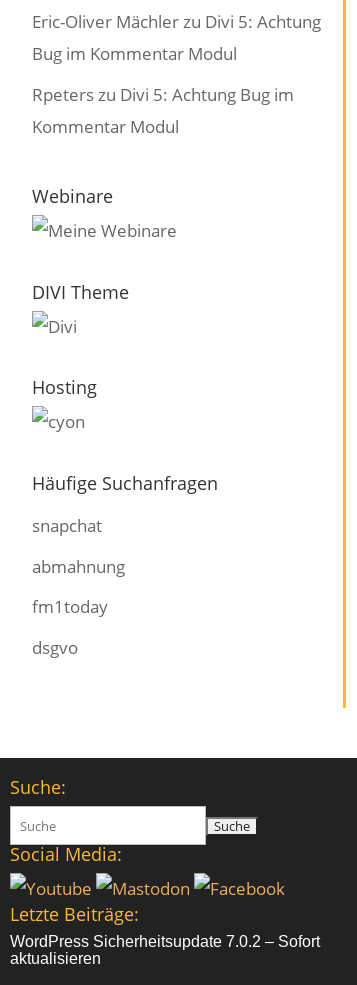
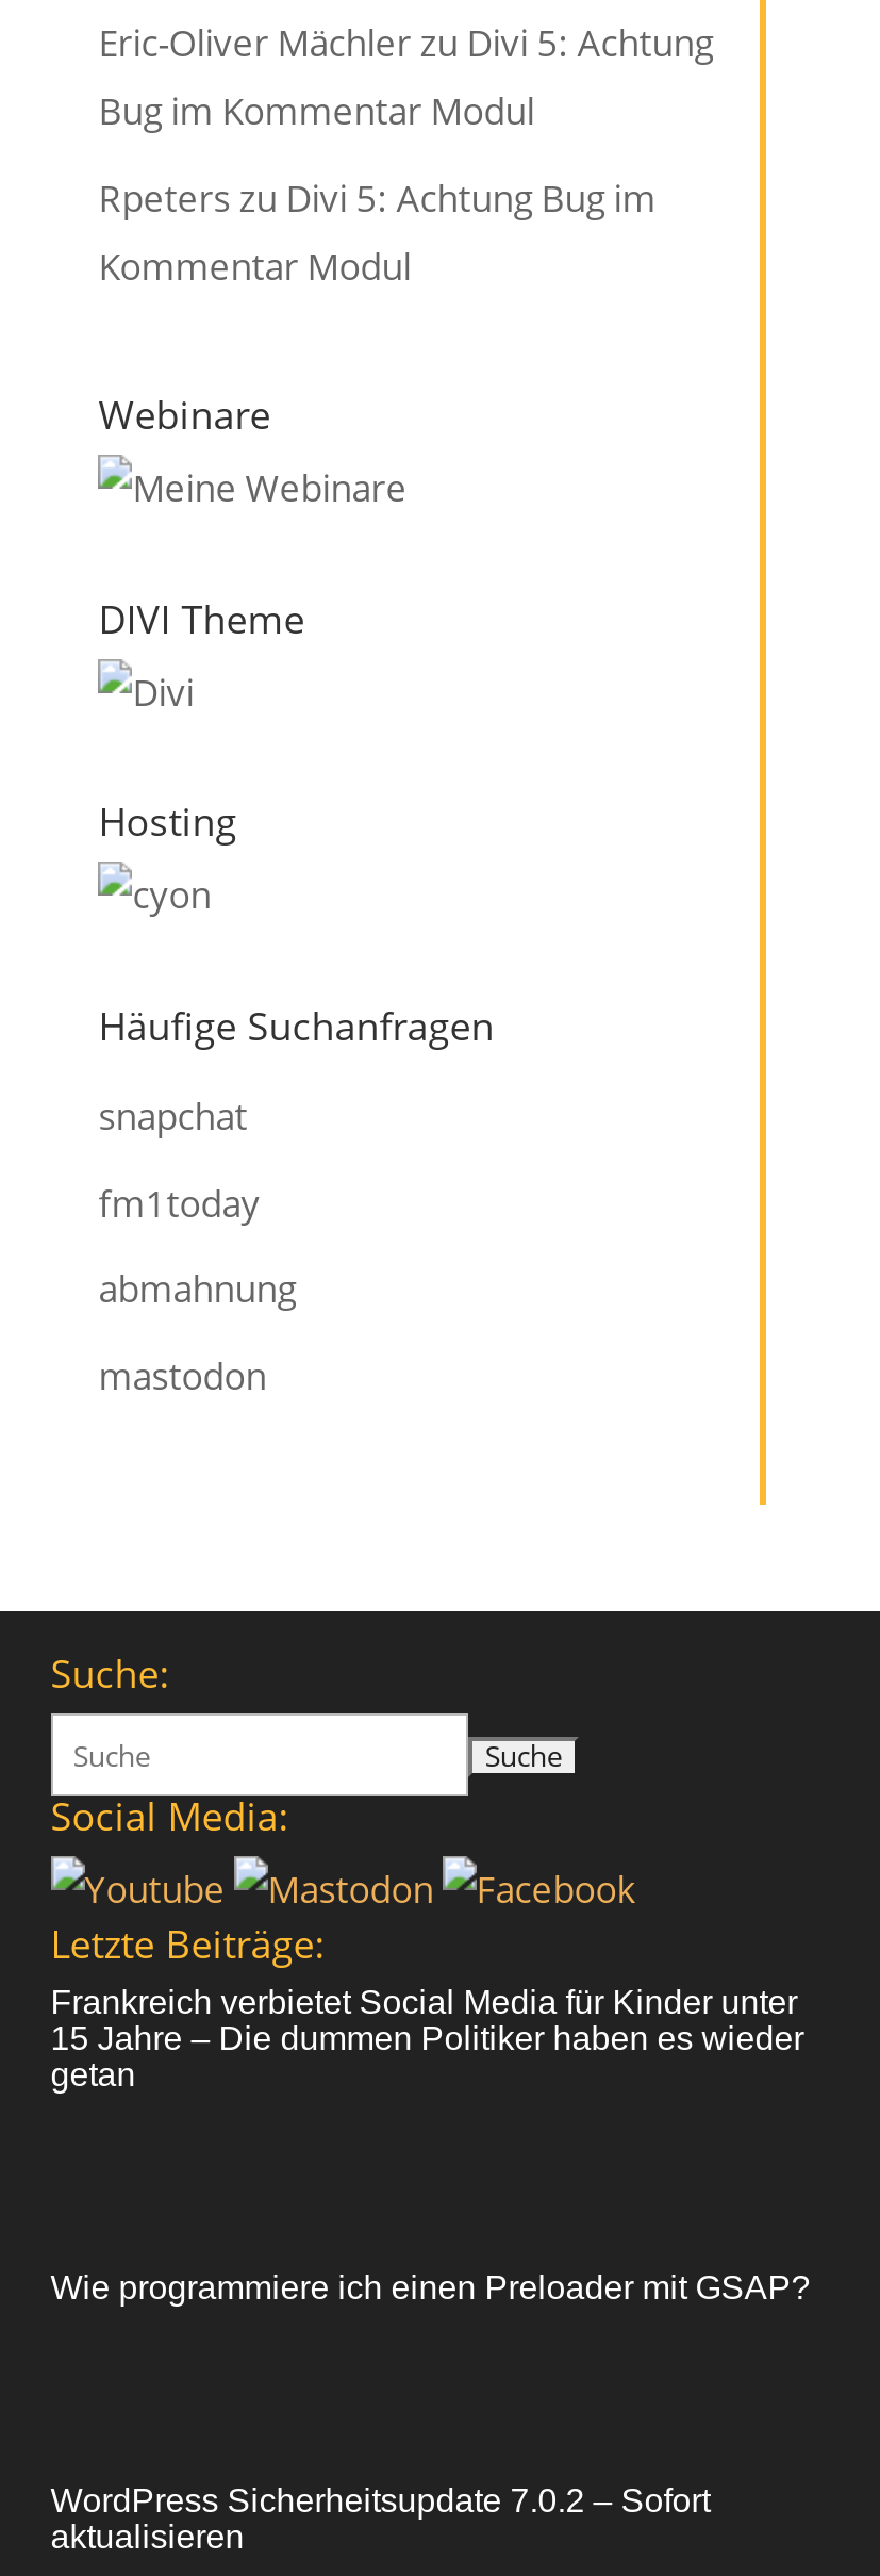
+ fm1today

- fm1today
- dsgvo
+ mastodon

+ Frankreich verbietet Social Media für Kinder unter
+ 15 Jahre – Die dummen Politiker haben es wieder
+ getan

+ Wie programmiere ich einen Preloader mit GSAP?
